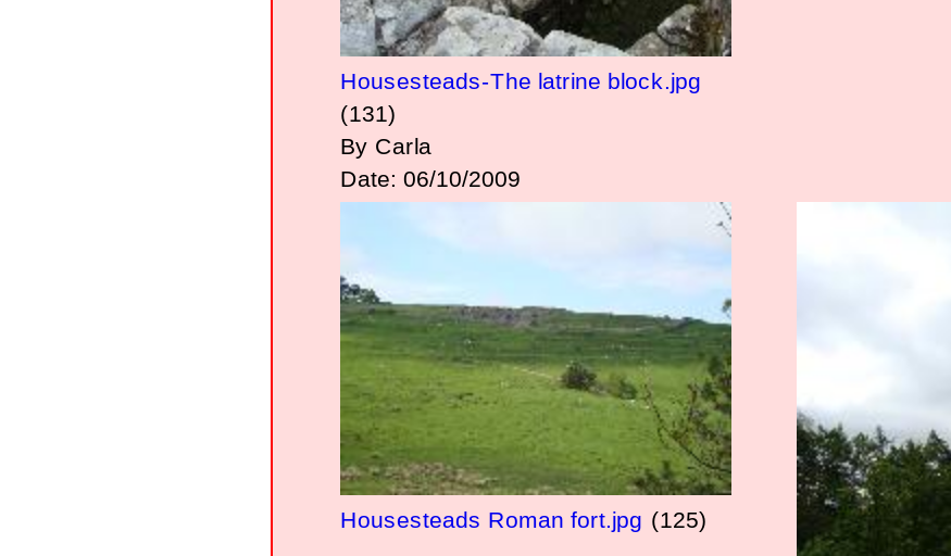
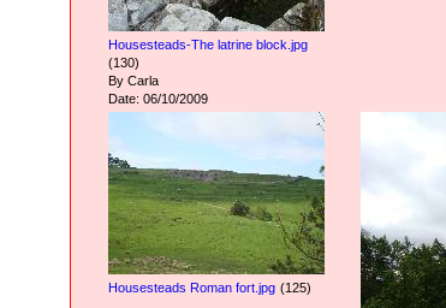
- (131)
+ (130)
